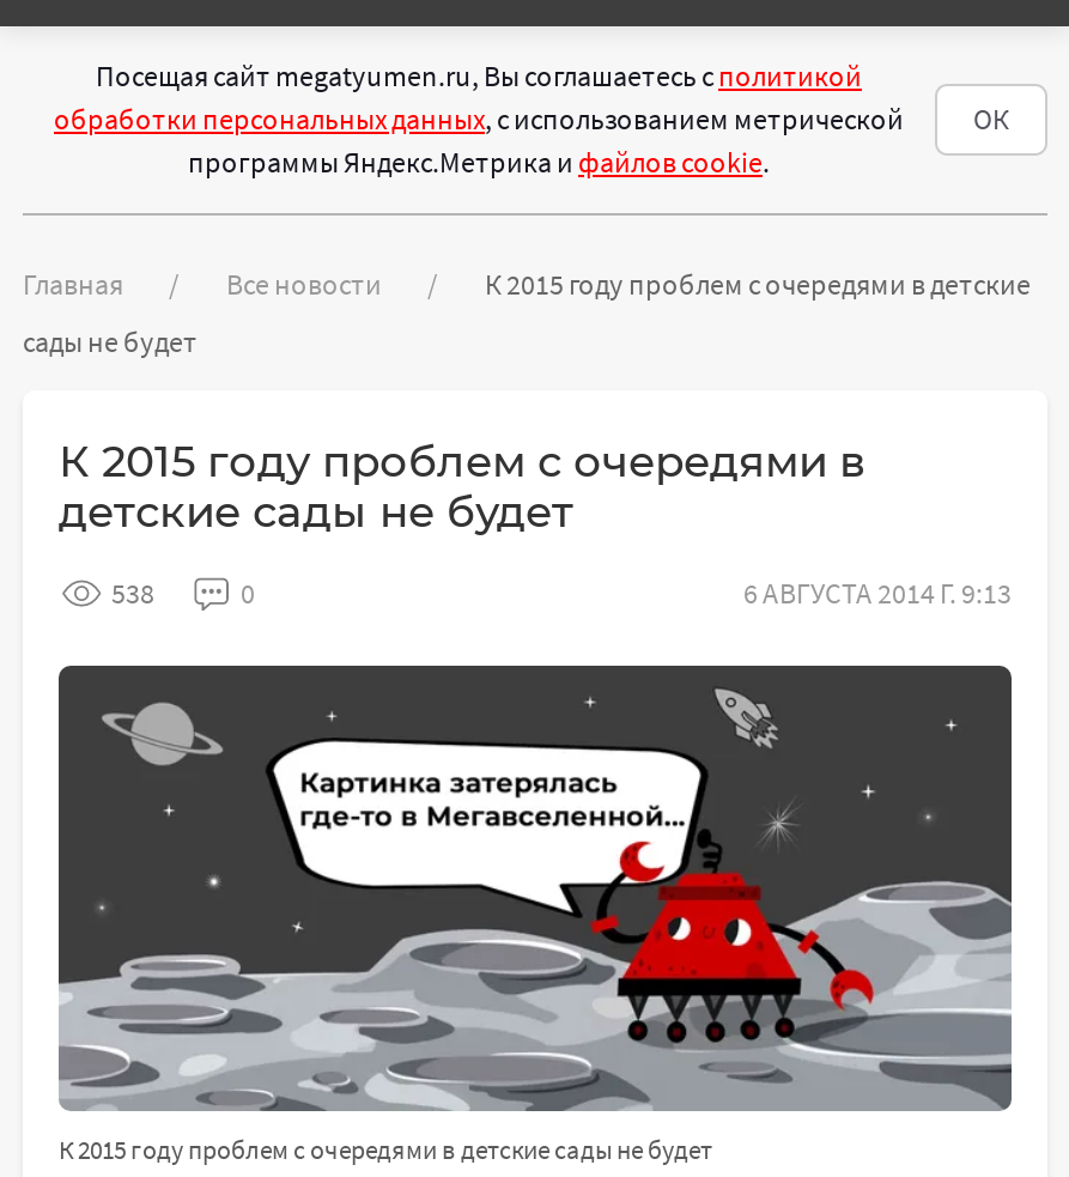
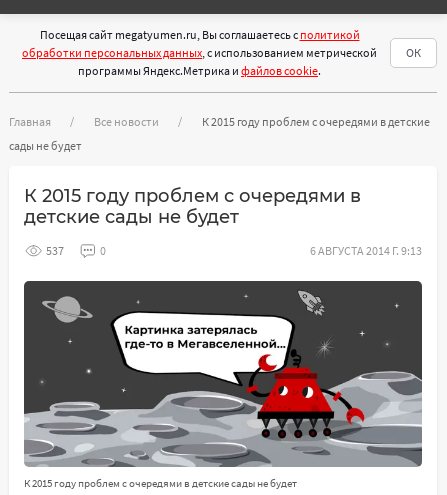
- 538
+ 537
